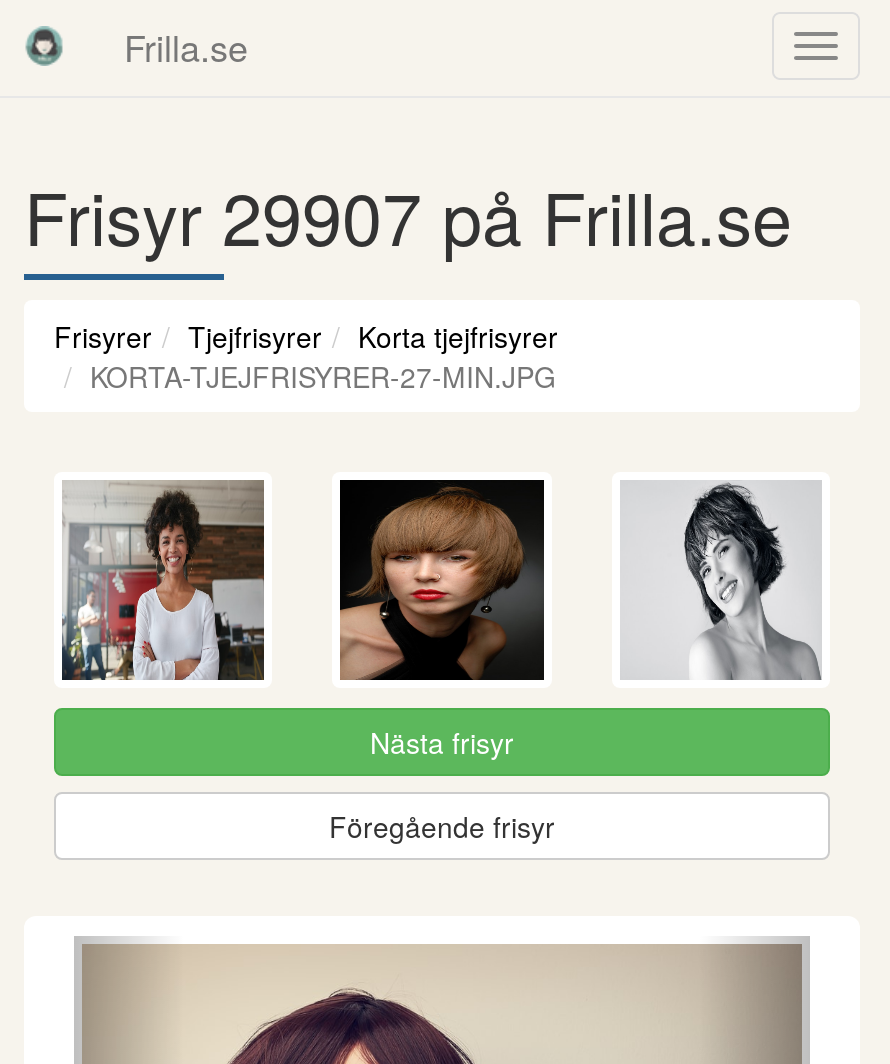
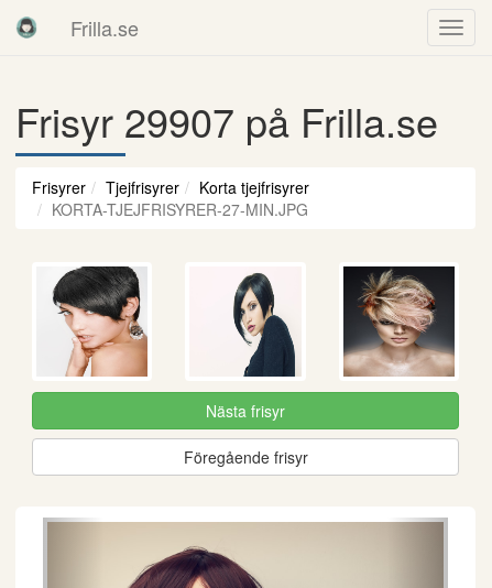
- [image]
+ [image]

- [image]
+ [image]

- [image]
+ [image]
